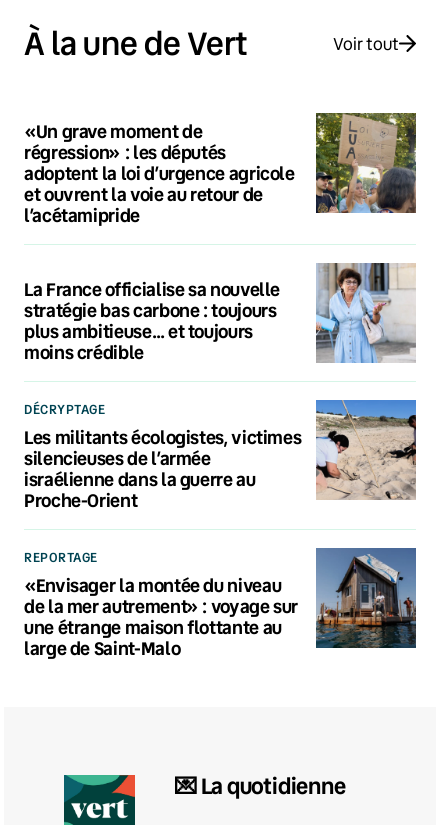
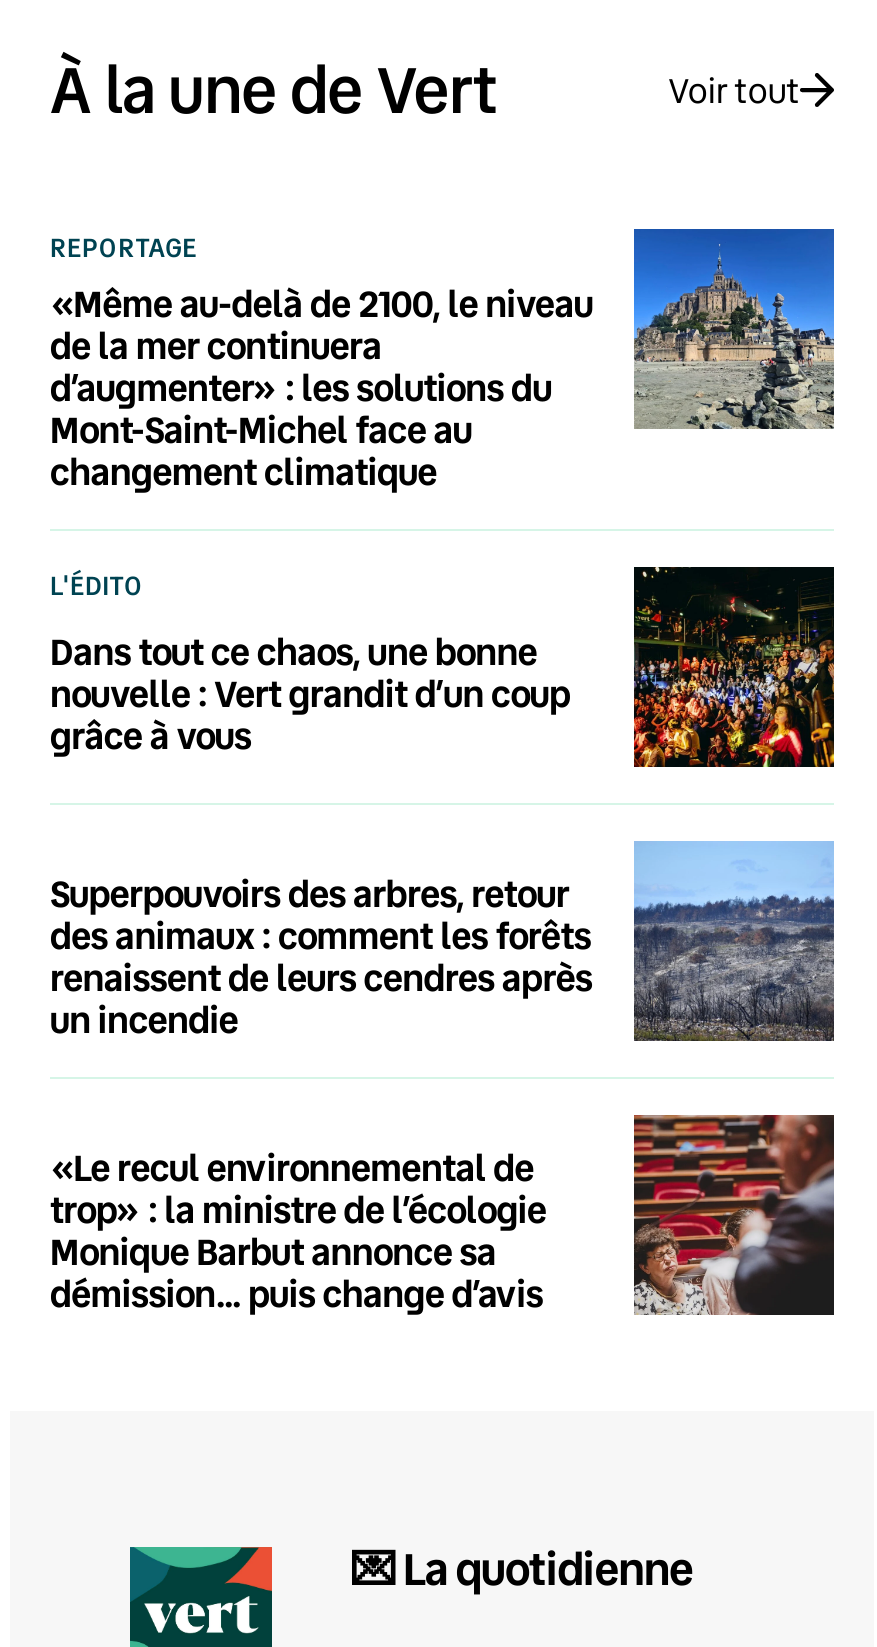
- [image]
+ [image]

- «Un grave moment de
- régression» : les députés
- adoptent la loi d’urgence agricole
- et ouvrent la voie au retour de
- l’acétamipride
- La France officialise sa nouvelle
- stratégie bas carbone : toujours
- plus ambitieuse… et toujours
- moins crédible
- DÉCRYPTAGE
- Les militants écologistes, victimes
- silencieuses de l’armée
- israélienne dans la guerre au
- Proche-Orient

- [image]
+ [image]

- [image]
+ [image]

- [image]
- «Envisager la montée du niveau
- de la mer autrement» : voyage sur
- une étrange maison flottante au
- large de Saint-Malo
+ [image]
+ «Même au-delà de 2100, le niveau
+ de la mer continuera
+ d’augmenter» : les solutions du
+ Mont-Saint-Michel face au
+ changement climatique
+ L'ÉDITO
+ Dans tout ce chaos, une bonne
+ nouvelle : Vert grandit d’un coup
+ grâce à vous
+ Superpouvoirs des arbres, retour
+ des animaux : comment les forêts
+ renaissent de leurs cendres après
+ un incendie
+ «Le recul environnemental de
+ trop» : la ministre de l’écologie
+ Monique Barbut annonce sa
+ démission… puis change d’avis

moved up: REPORTAGE
